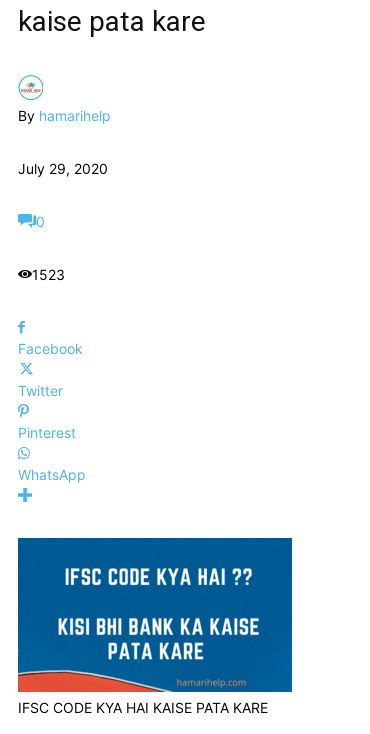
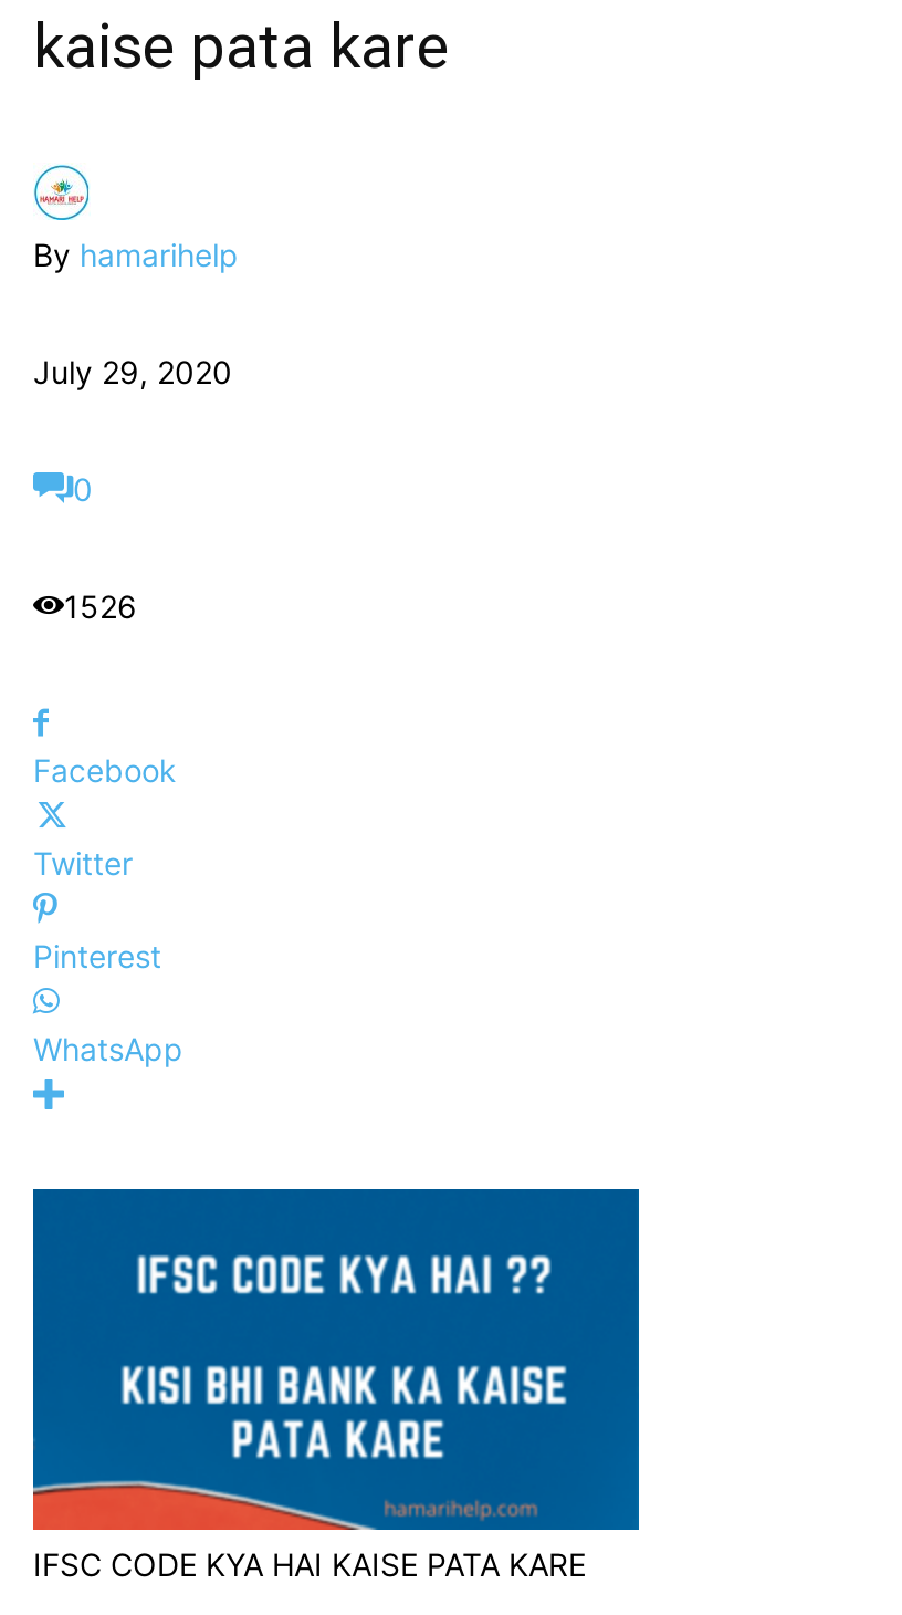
- 1523
+ 1526
